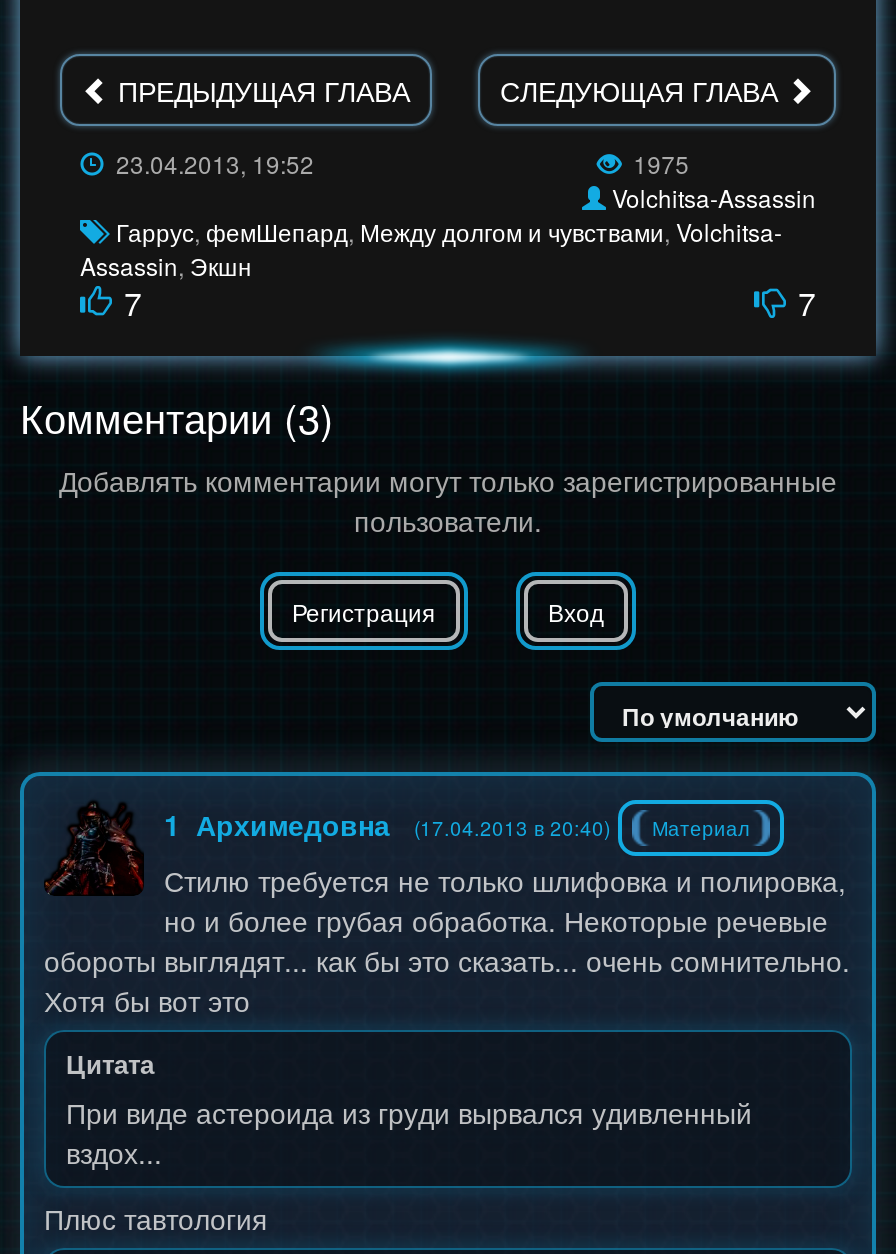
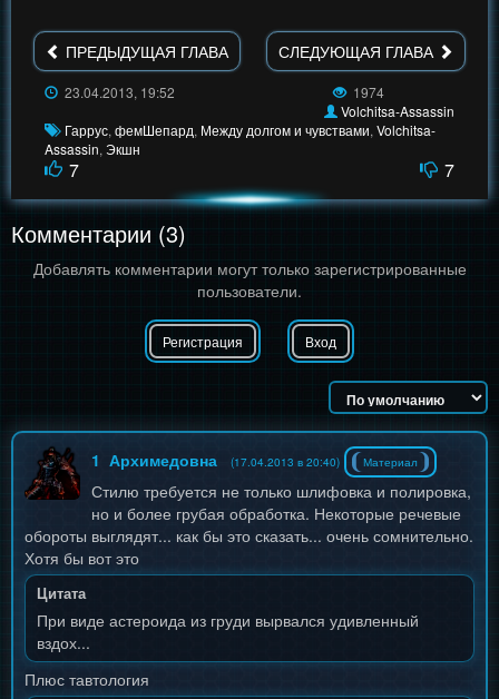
- 1975
+ 1974
